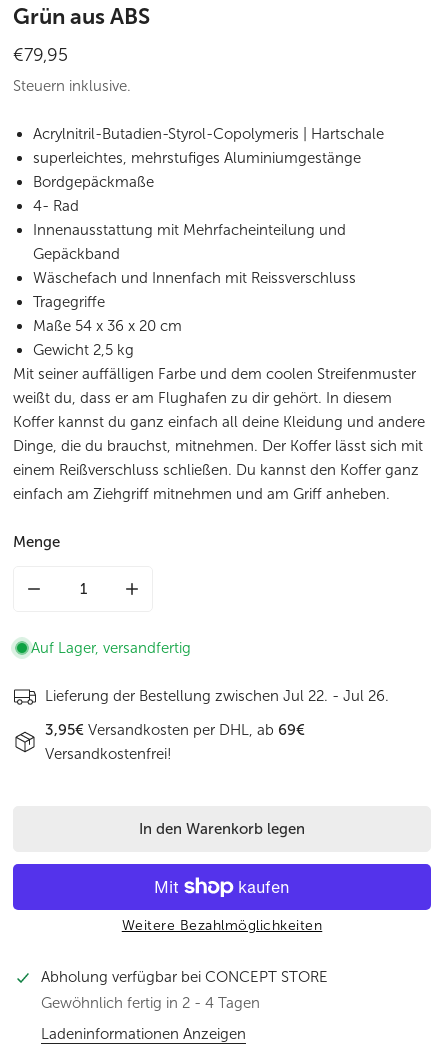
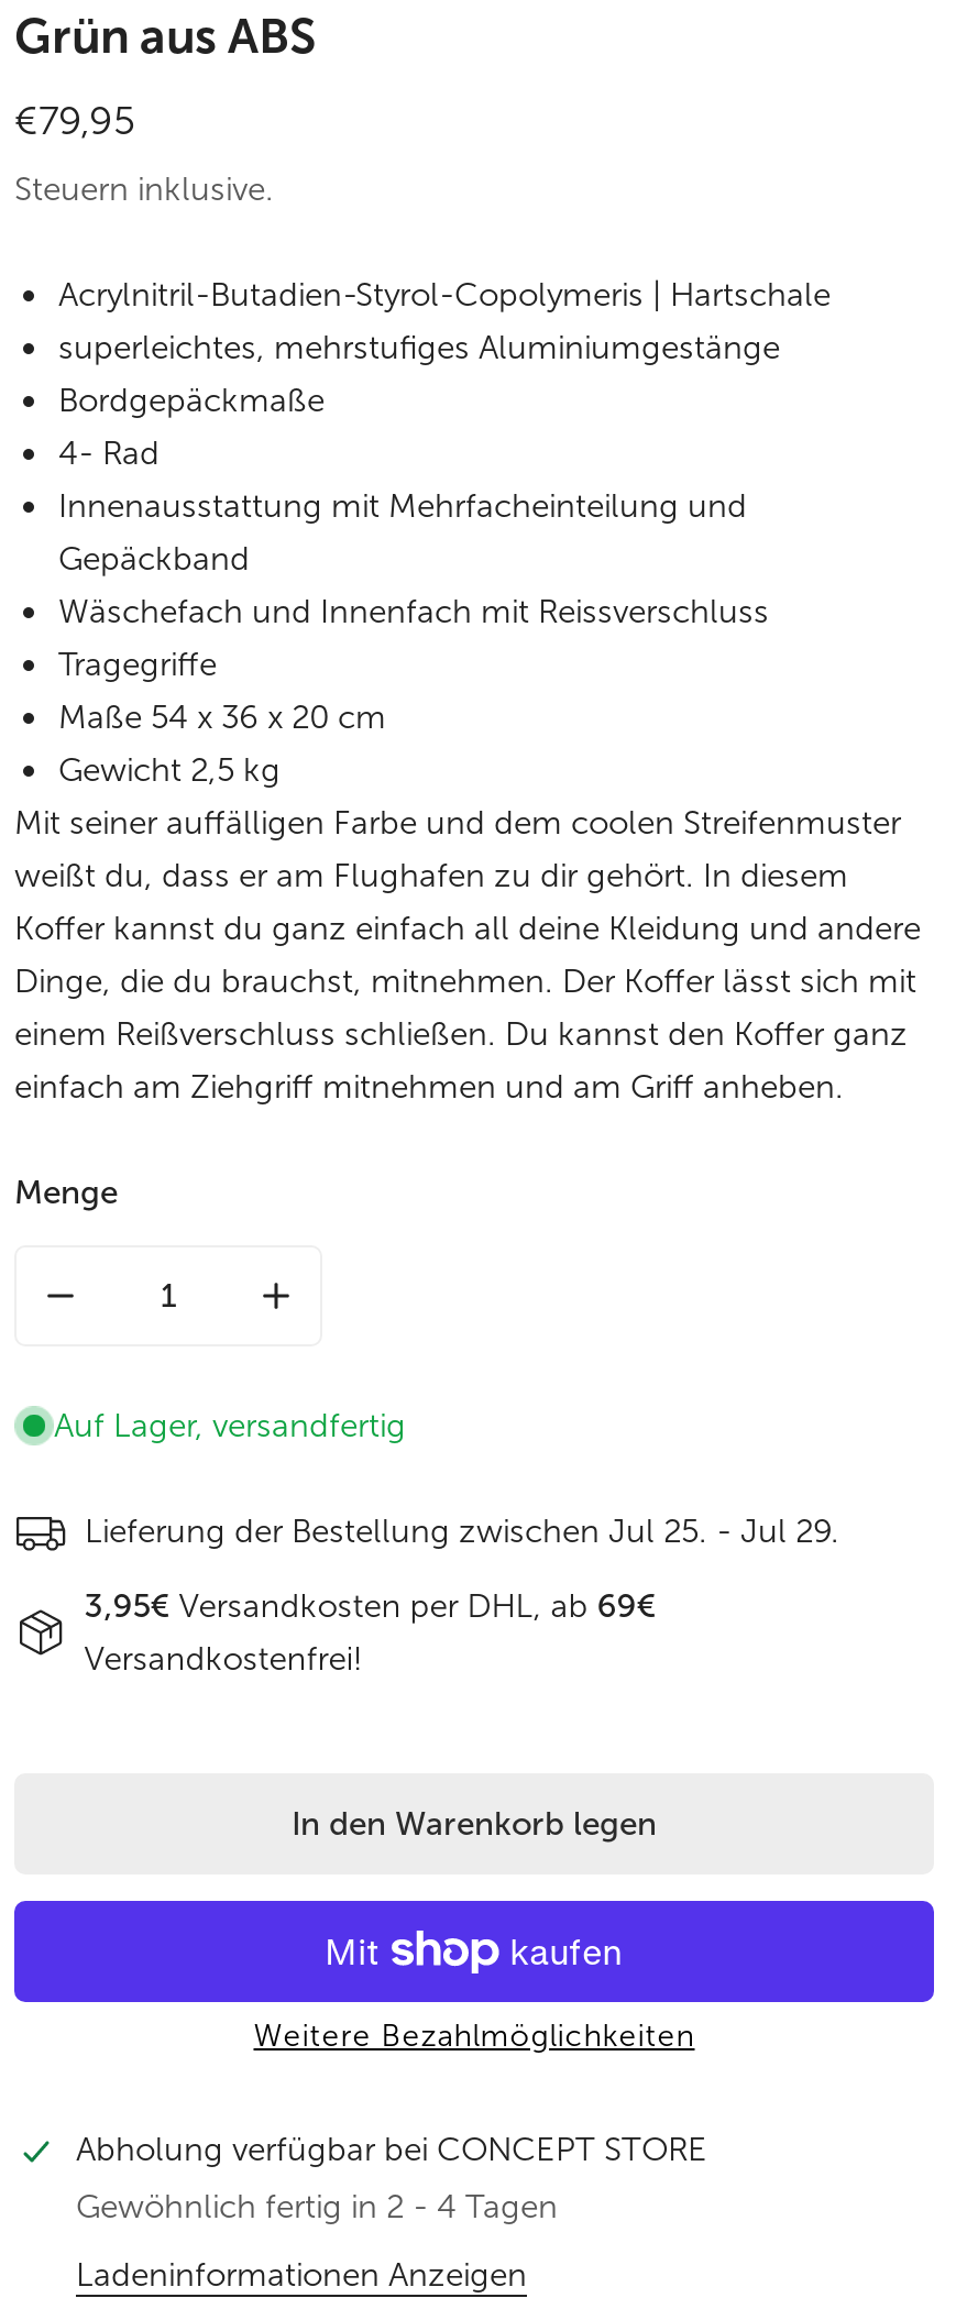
- Lieferung der Bestellung zwischen Jul 22. - Jul 26.
+ Lieferung der Bestellung zwischen Jul 25. - Jul 29.
